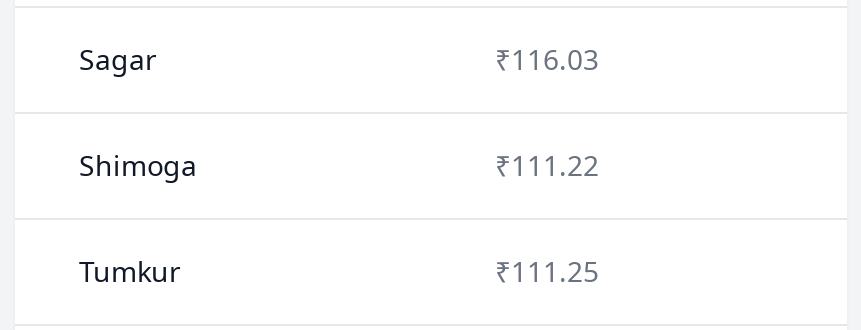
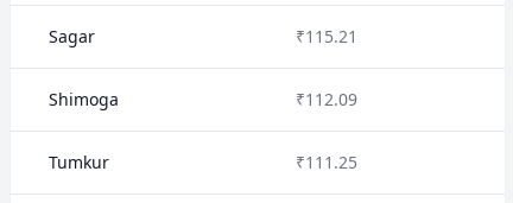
- ₹116.03
+ ₹115.21

- ₹111.22
+ ₹112.09
